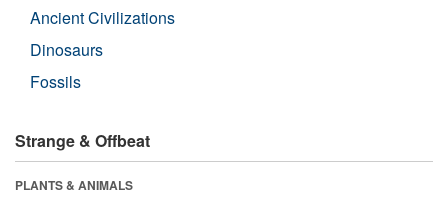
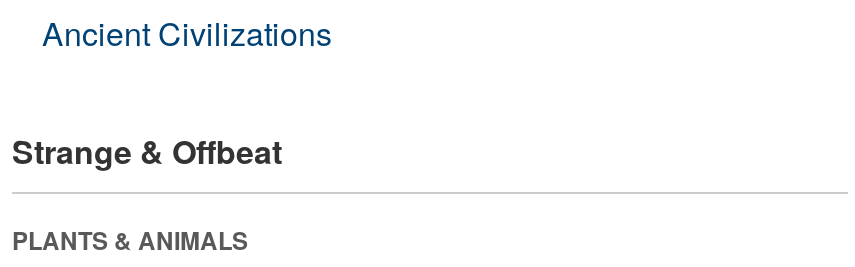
- Dinosaurs
- Fossils
